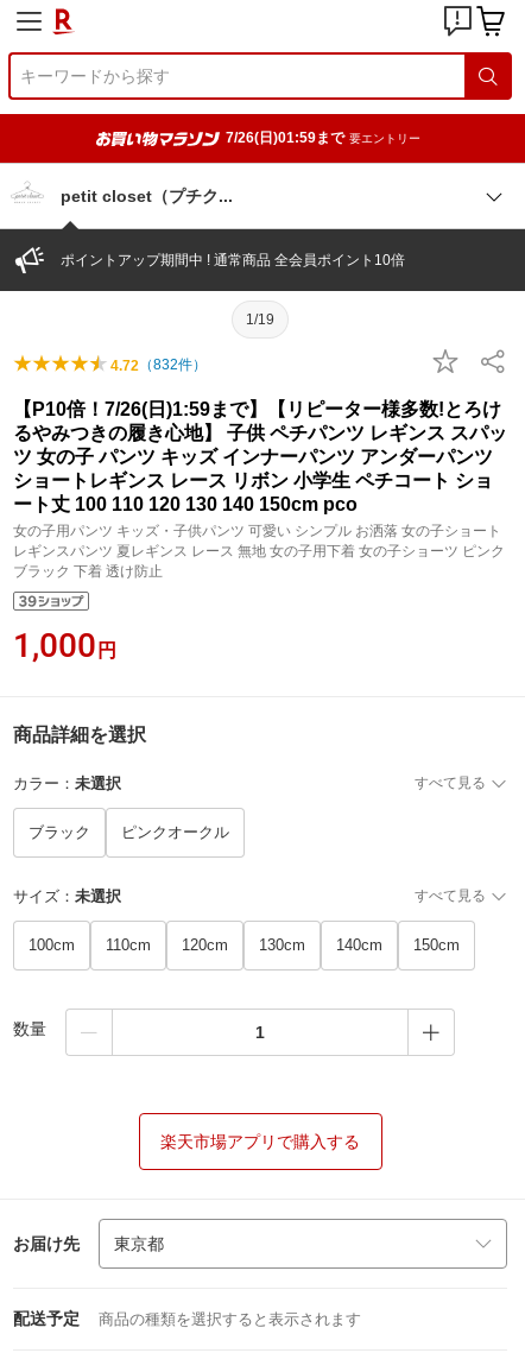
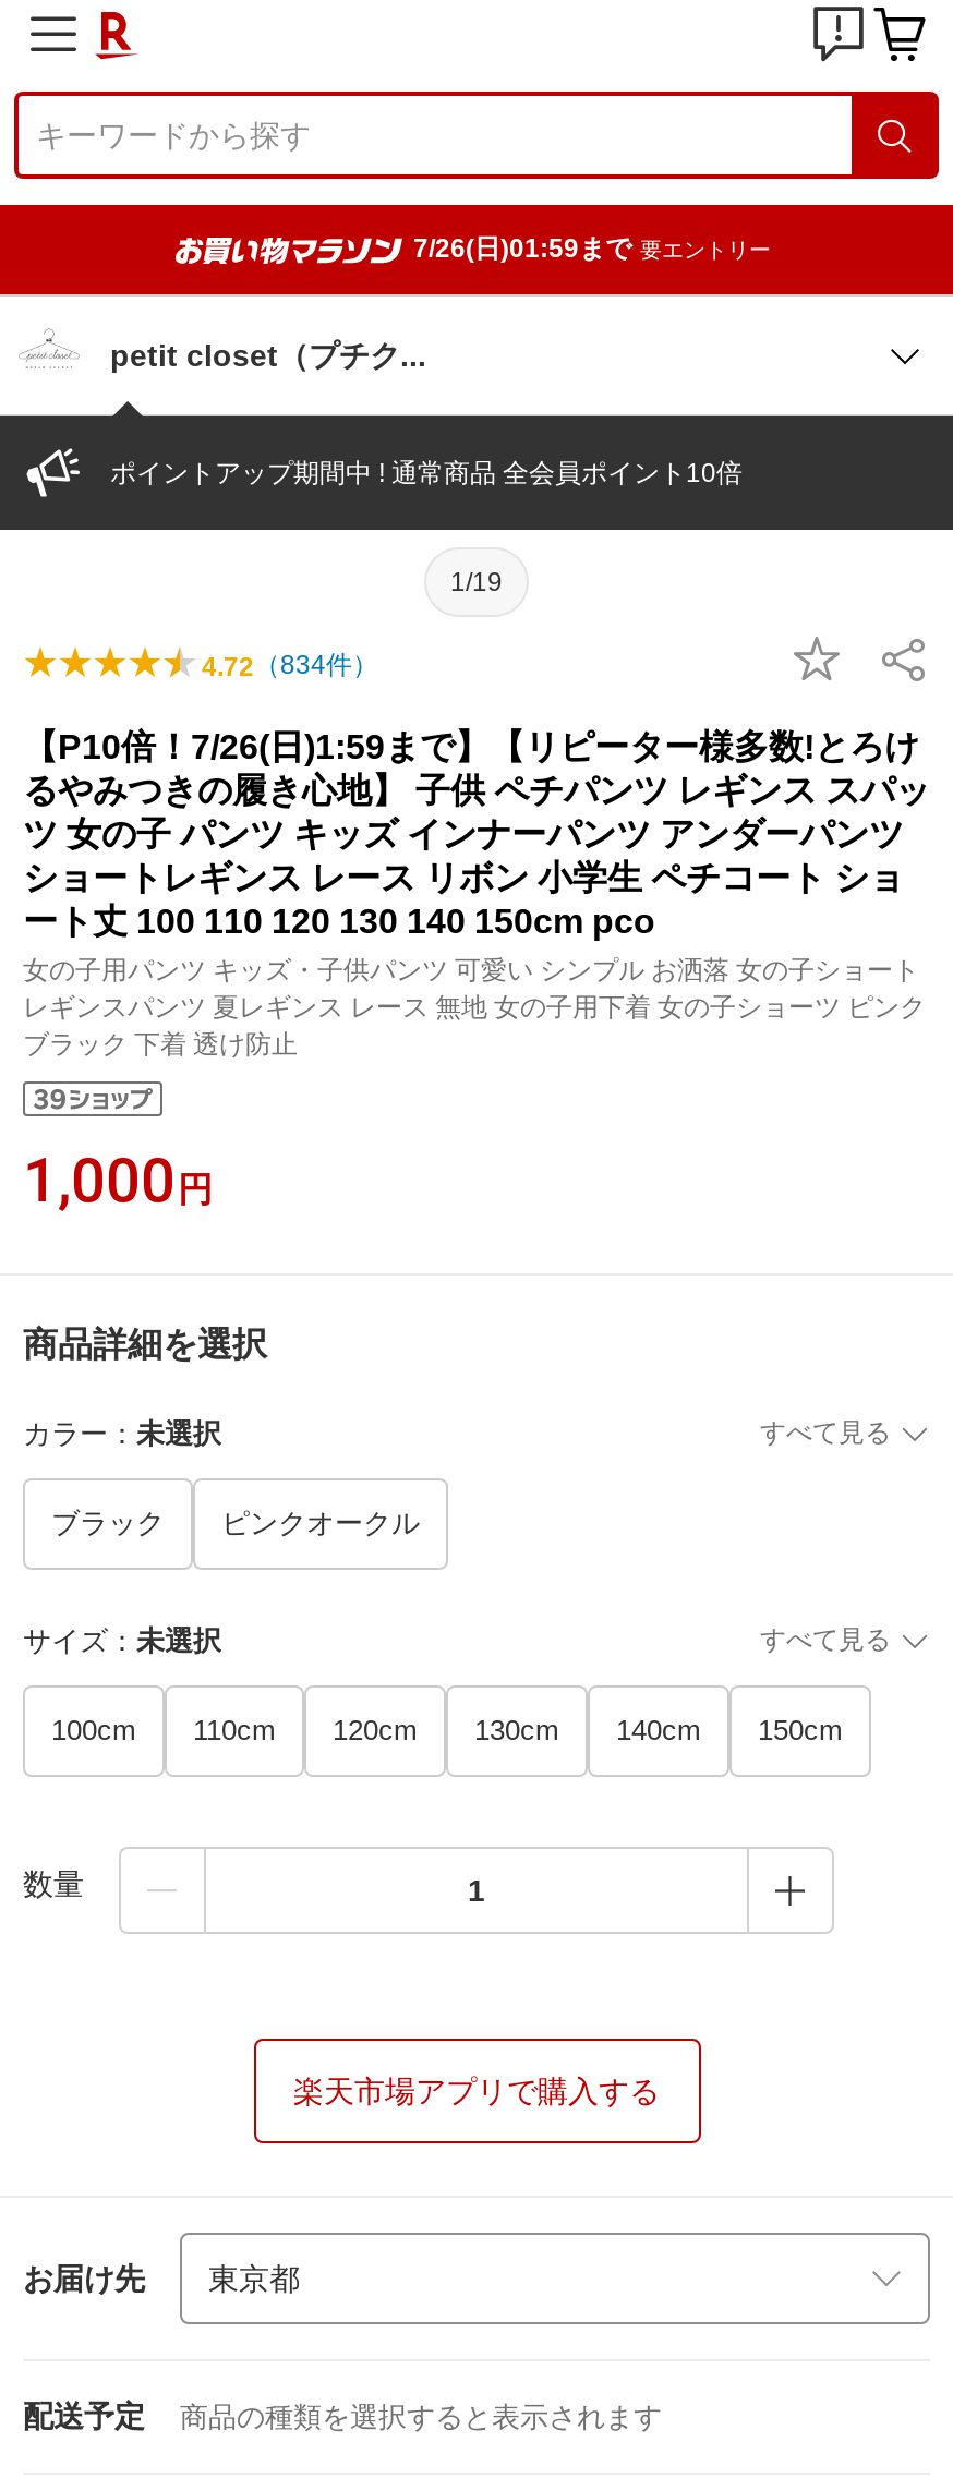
- 4.72（832件）
+ 4.72（834件）
